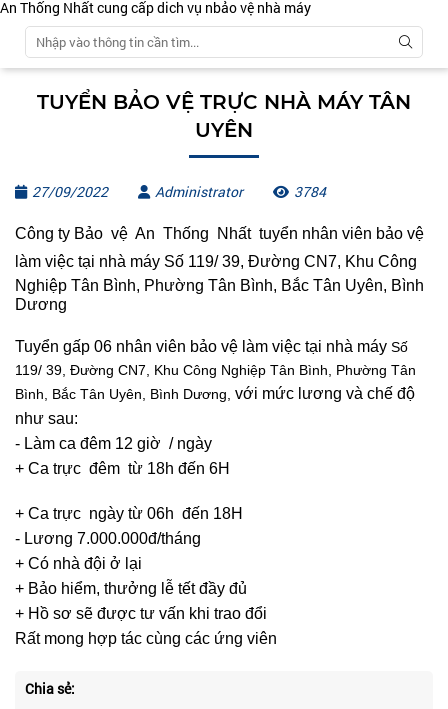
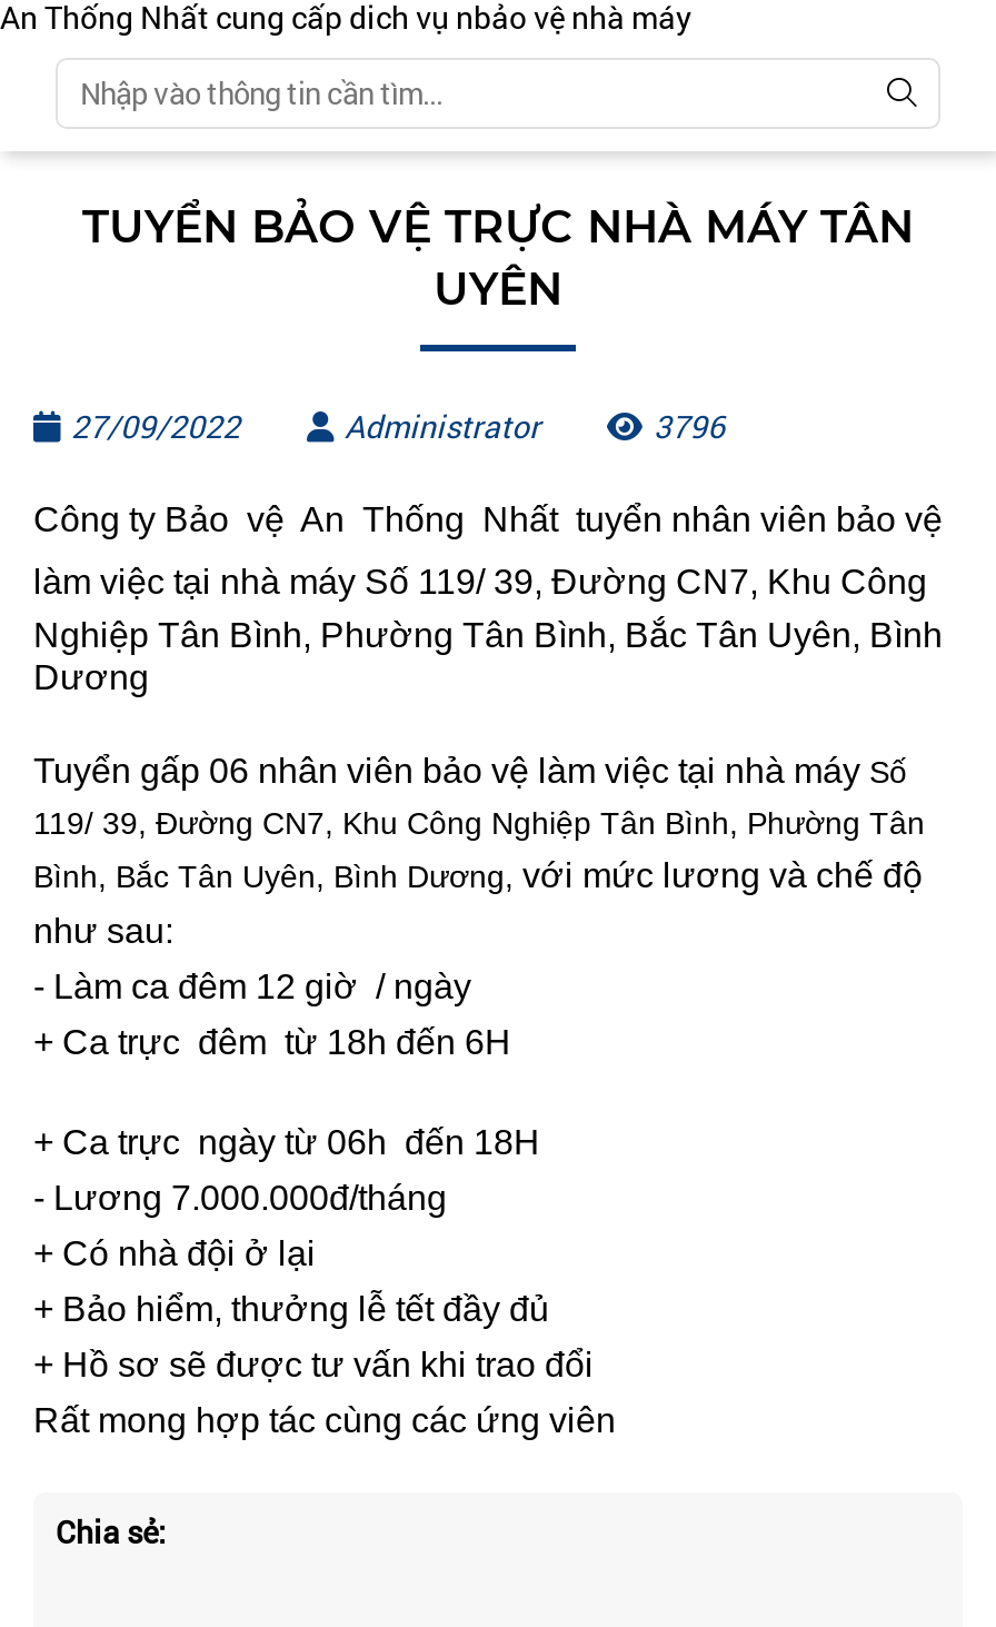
- 3784
+ 3796
